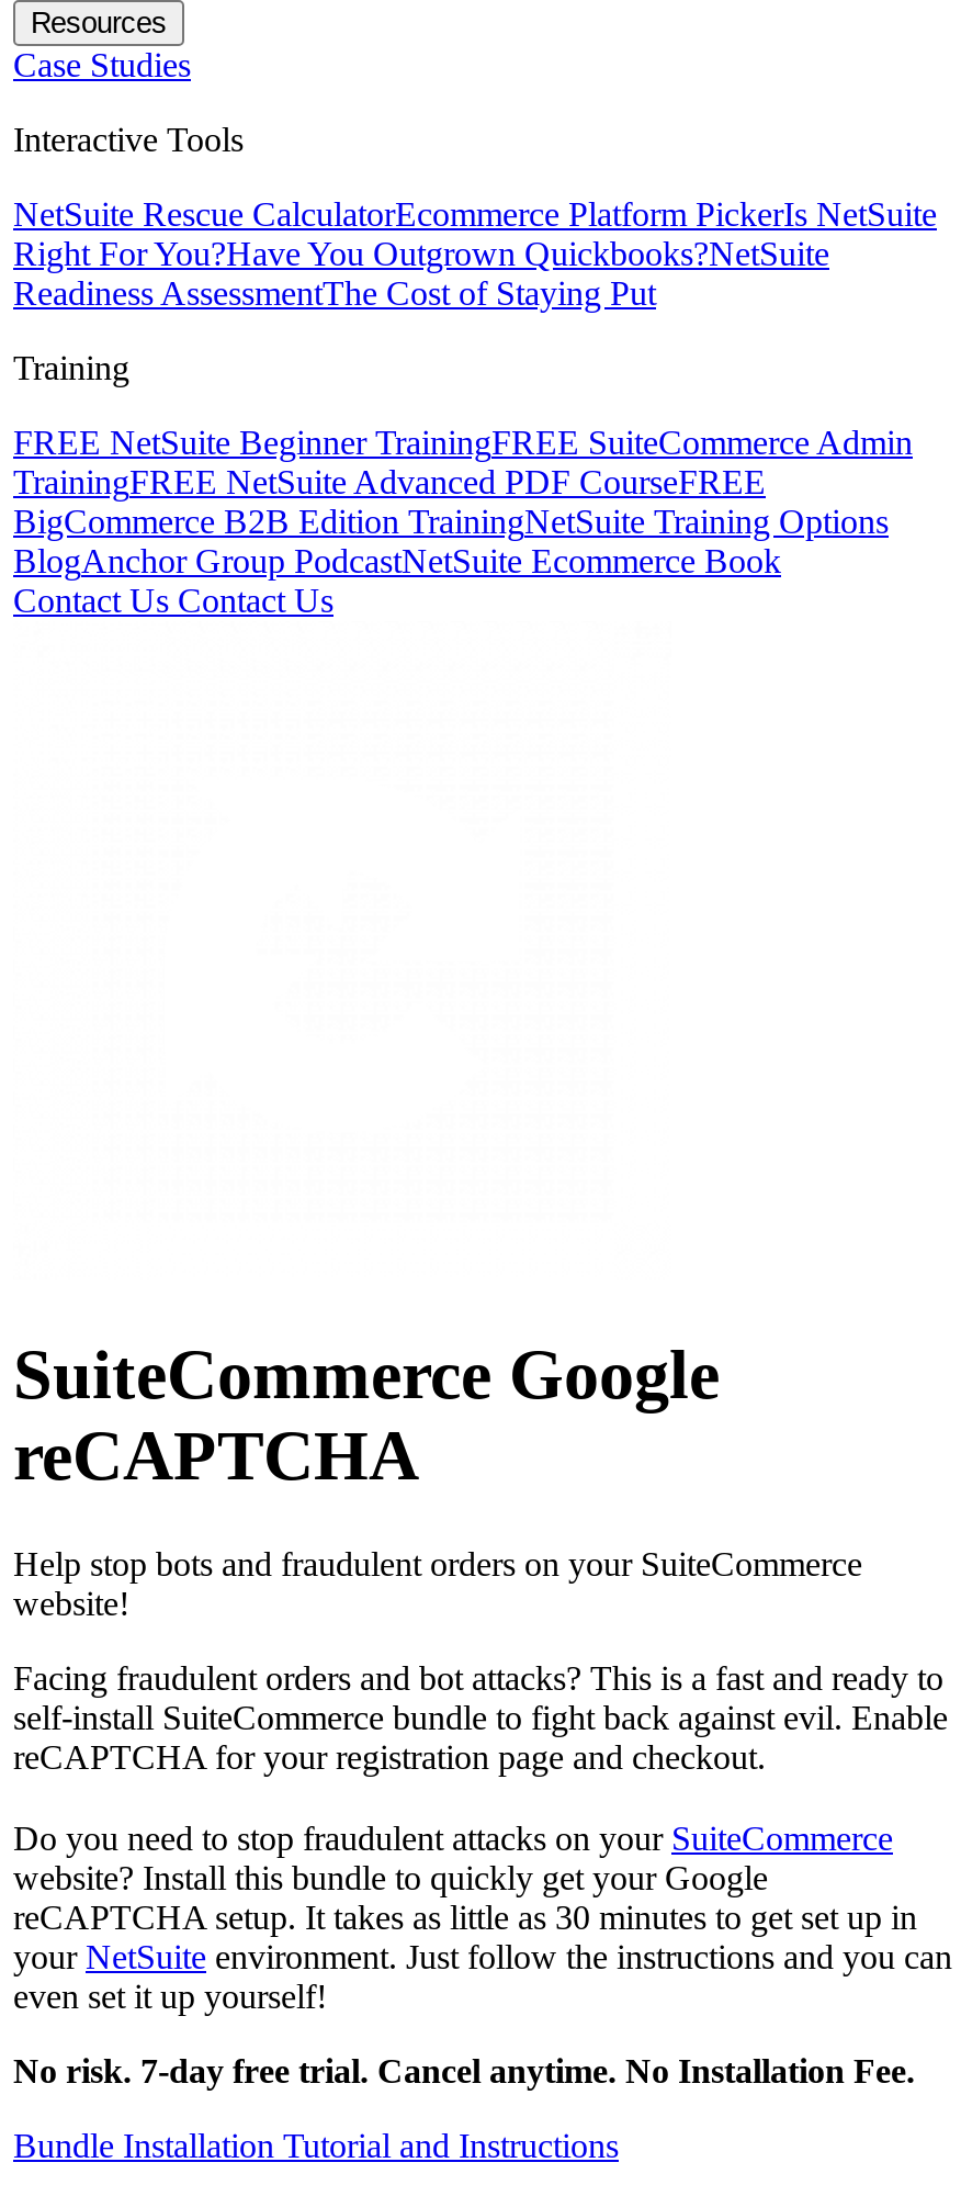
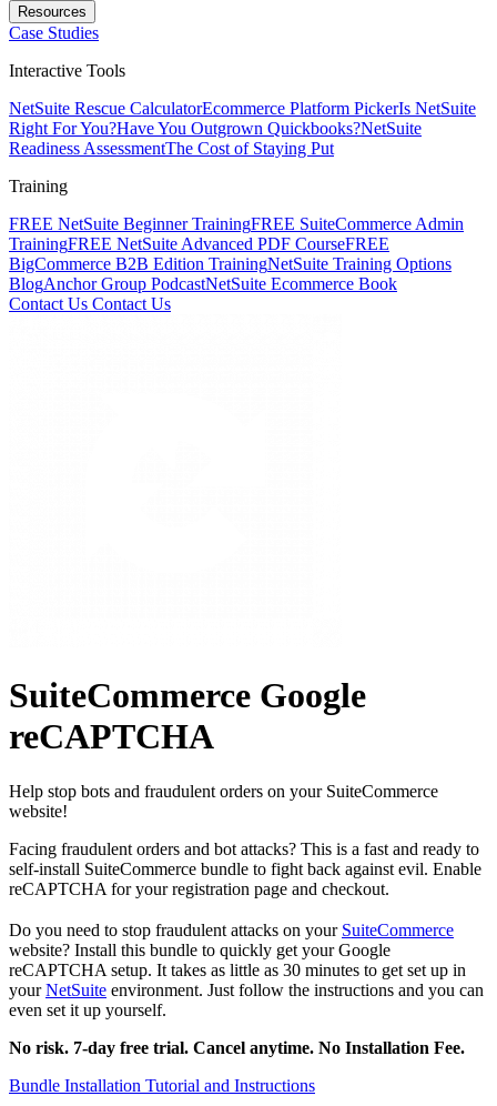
- even set it up yourself!
+ even set it up yourself.
